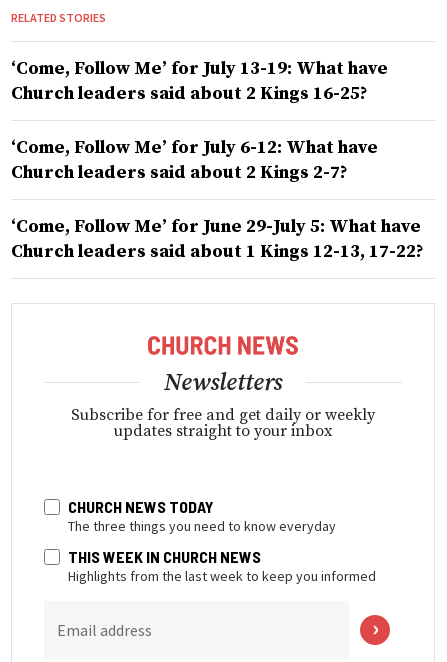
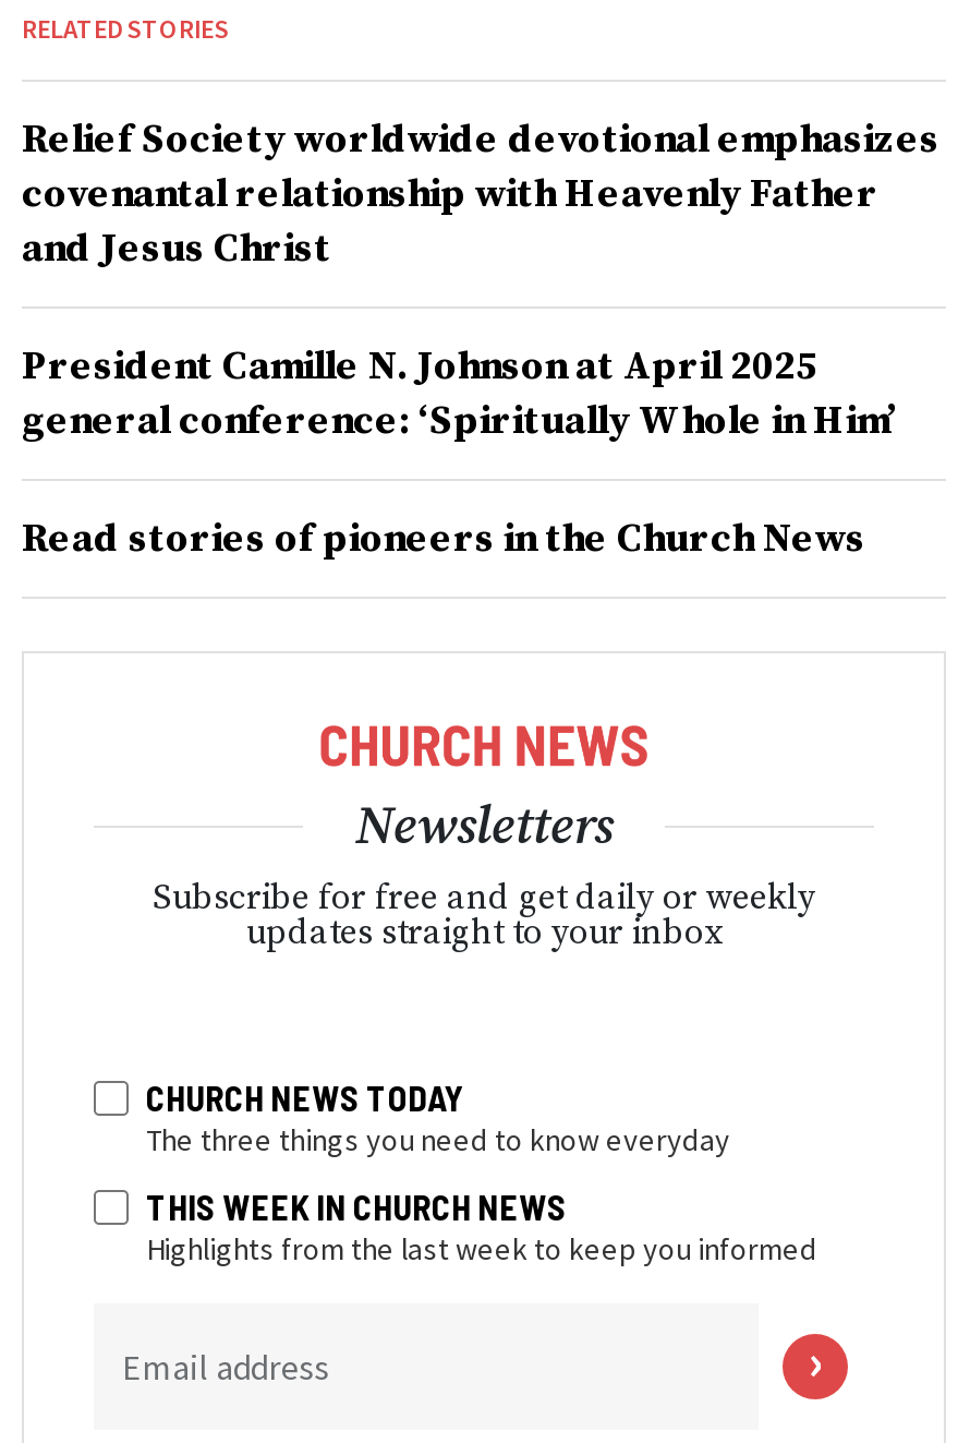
- ‘Come, Follow Me’ for July 13-19: What have
- Church leaders said about 2 Kings 16-25?
+ Relief Society worldwide devotional emphasizes
+ covenantal relationship with Heavenly Father
+ and Jesus Christ

- ‘Come, Follow Me’ for July 6-12: What have
- Church leaders said about 2 Kings 2-7?
+ President Camille N. Johnson at April 2025
+ general conference: ‘Spiritually Whole in Him’

- ‘Come, Follow Me’ for June 29-July 5: What have
- Church leaders said about 1 Kings 12-13, 17-22?
+ Read stories of pioneers in the Church News
